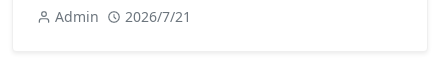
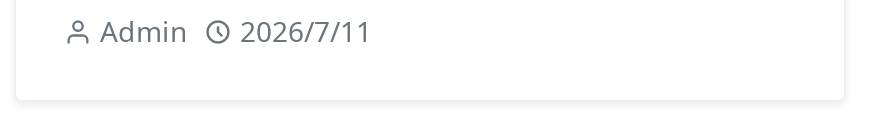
- Admin 2026/7/21
+ Admin 2026/7/11
